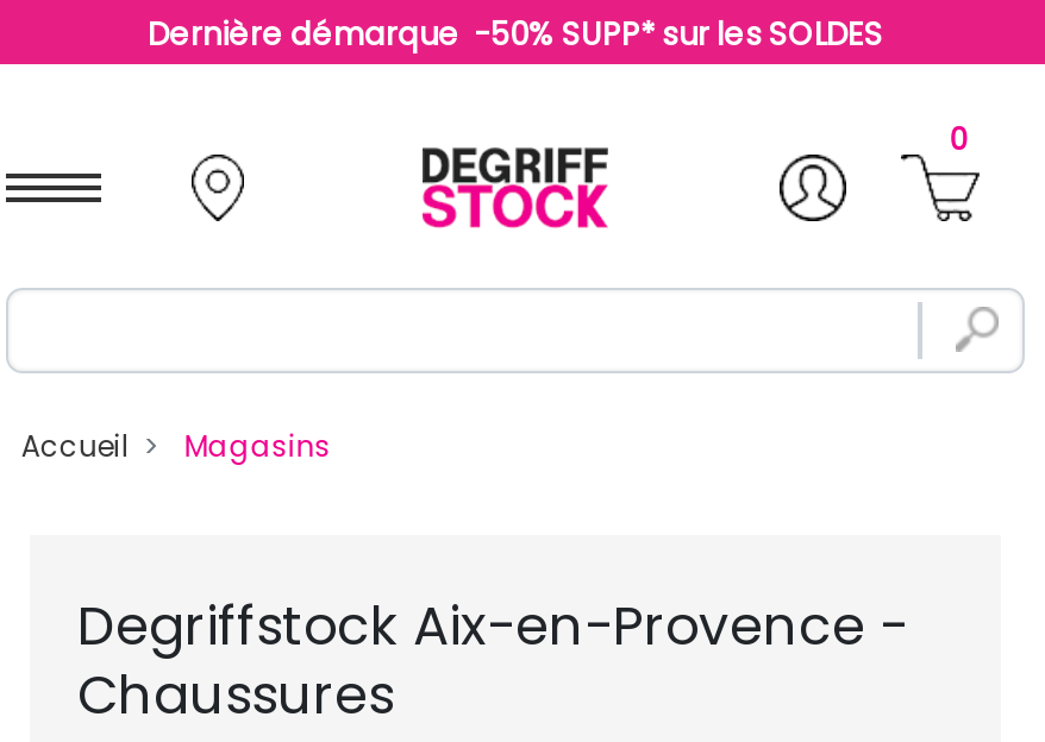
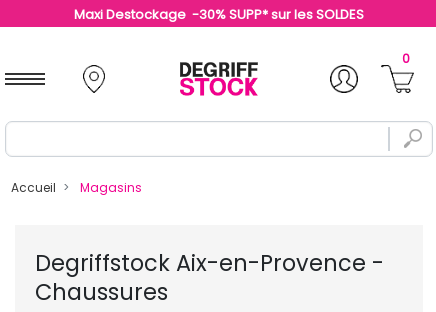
- Dernière démarque -50% SUPP* sur les SOLDES
+ Maxi Destockage -30% SUPP* sur les SOLDES
